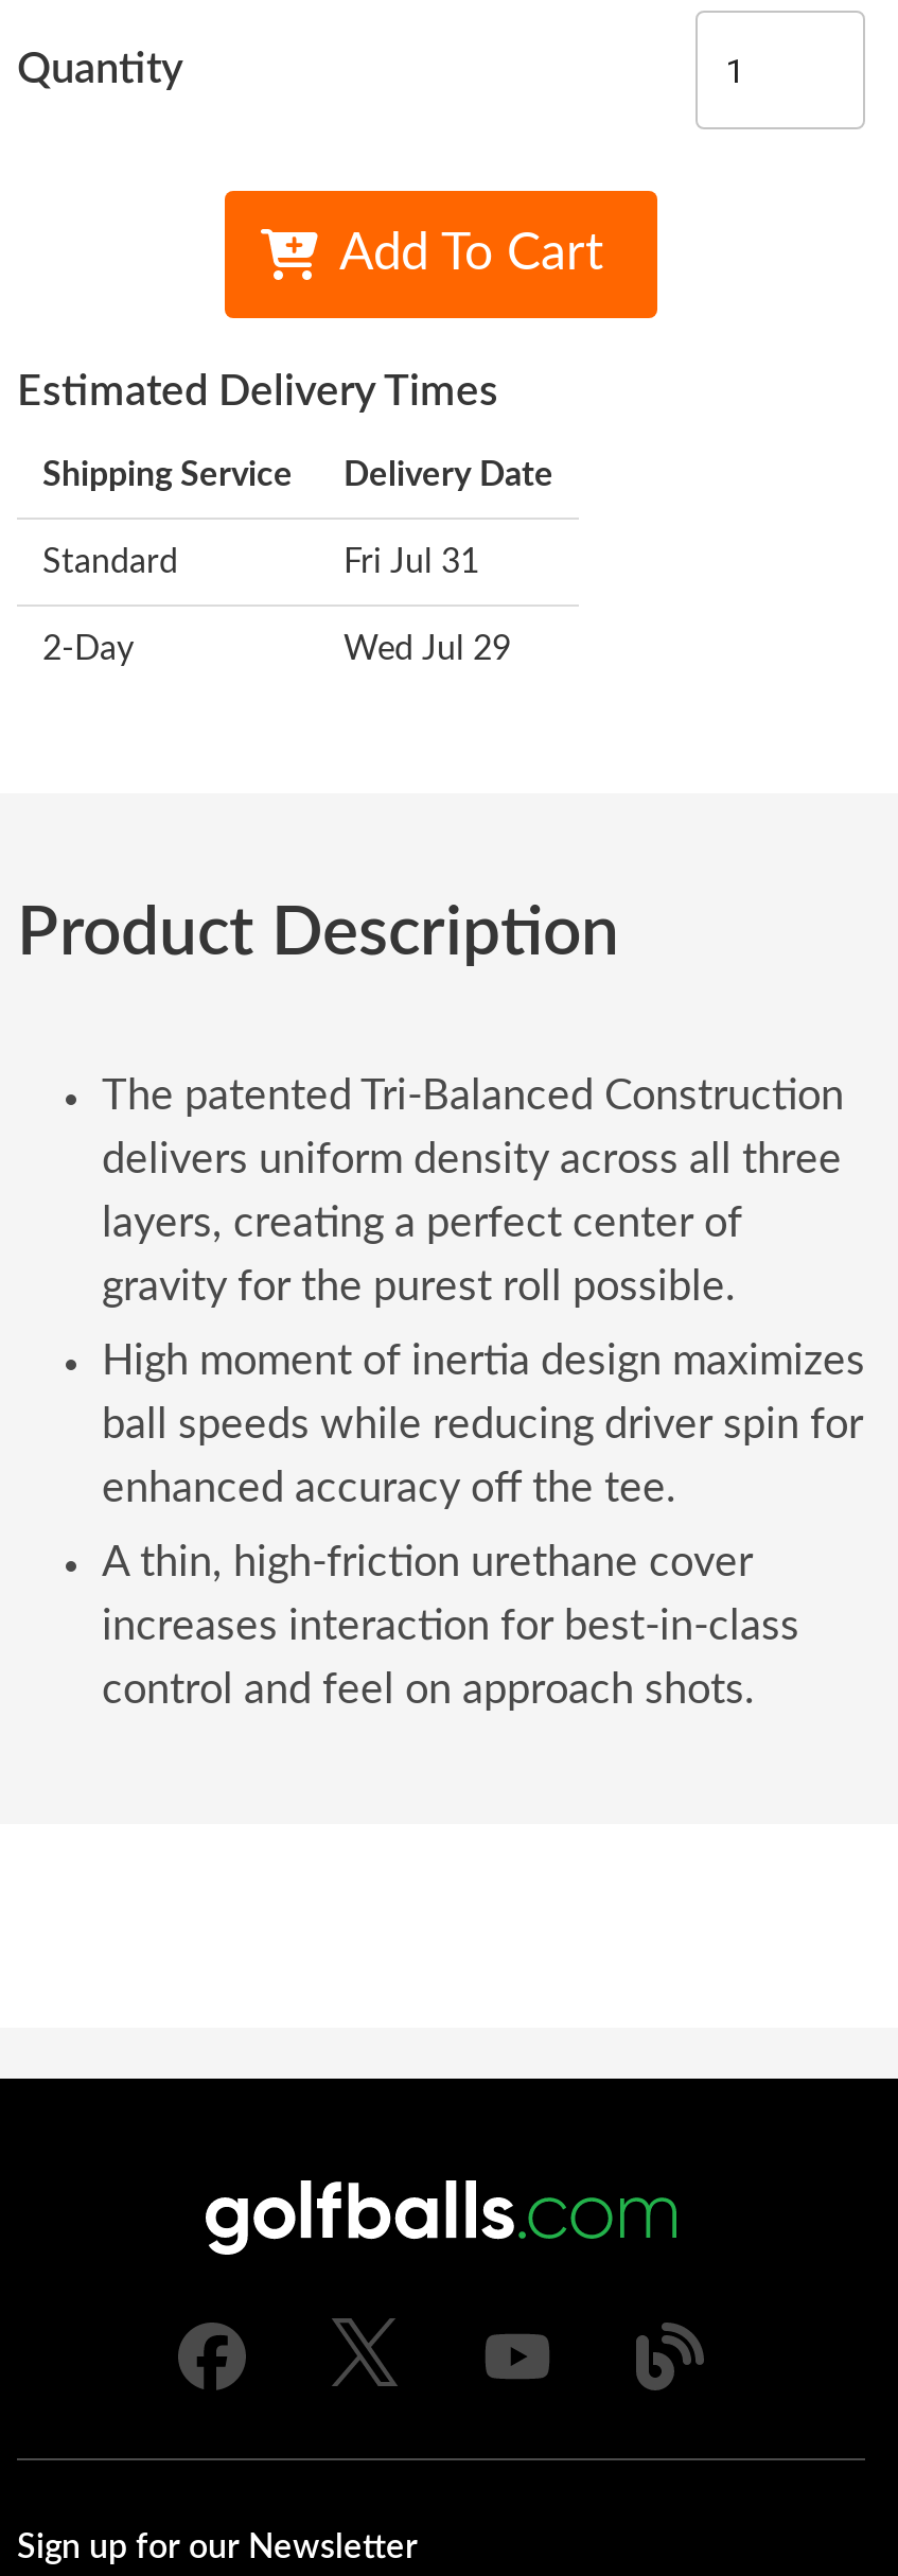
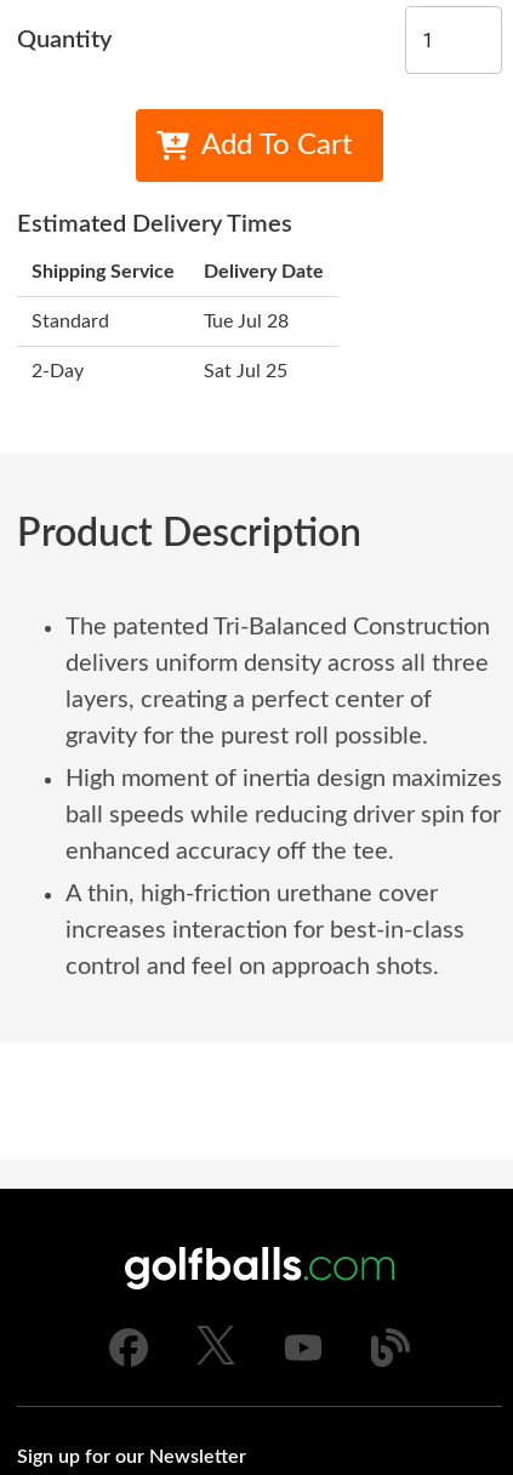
- Fri Jul 31
+ Tue Jul 28

- Wed Jul 29
+ Sat Jul 25
